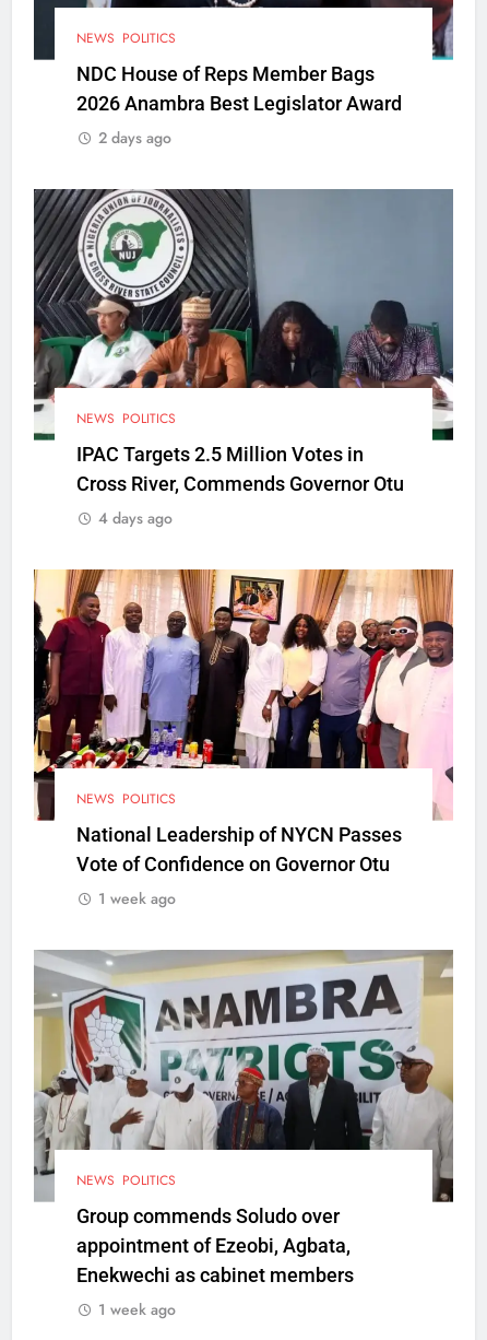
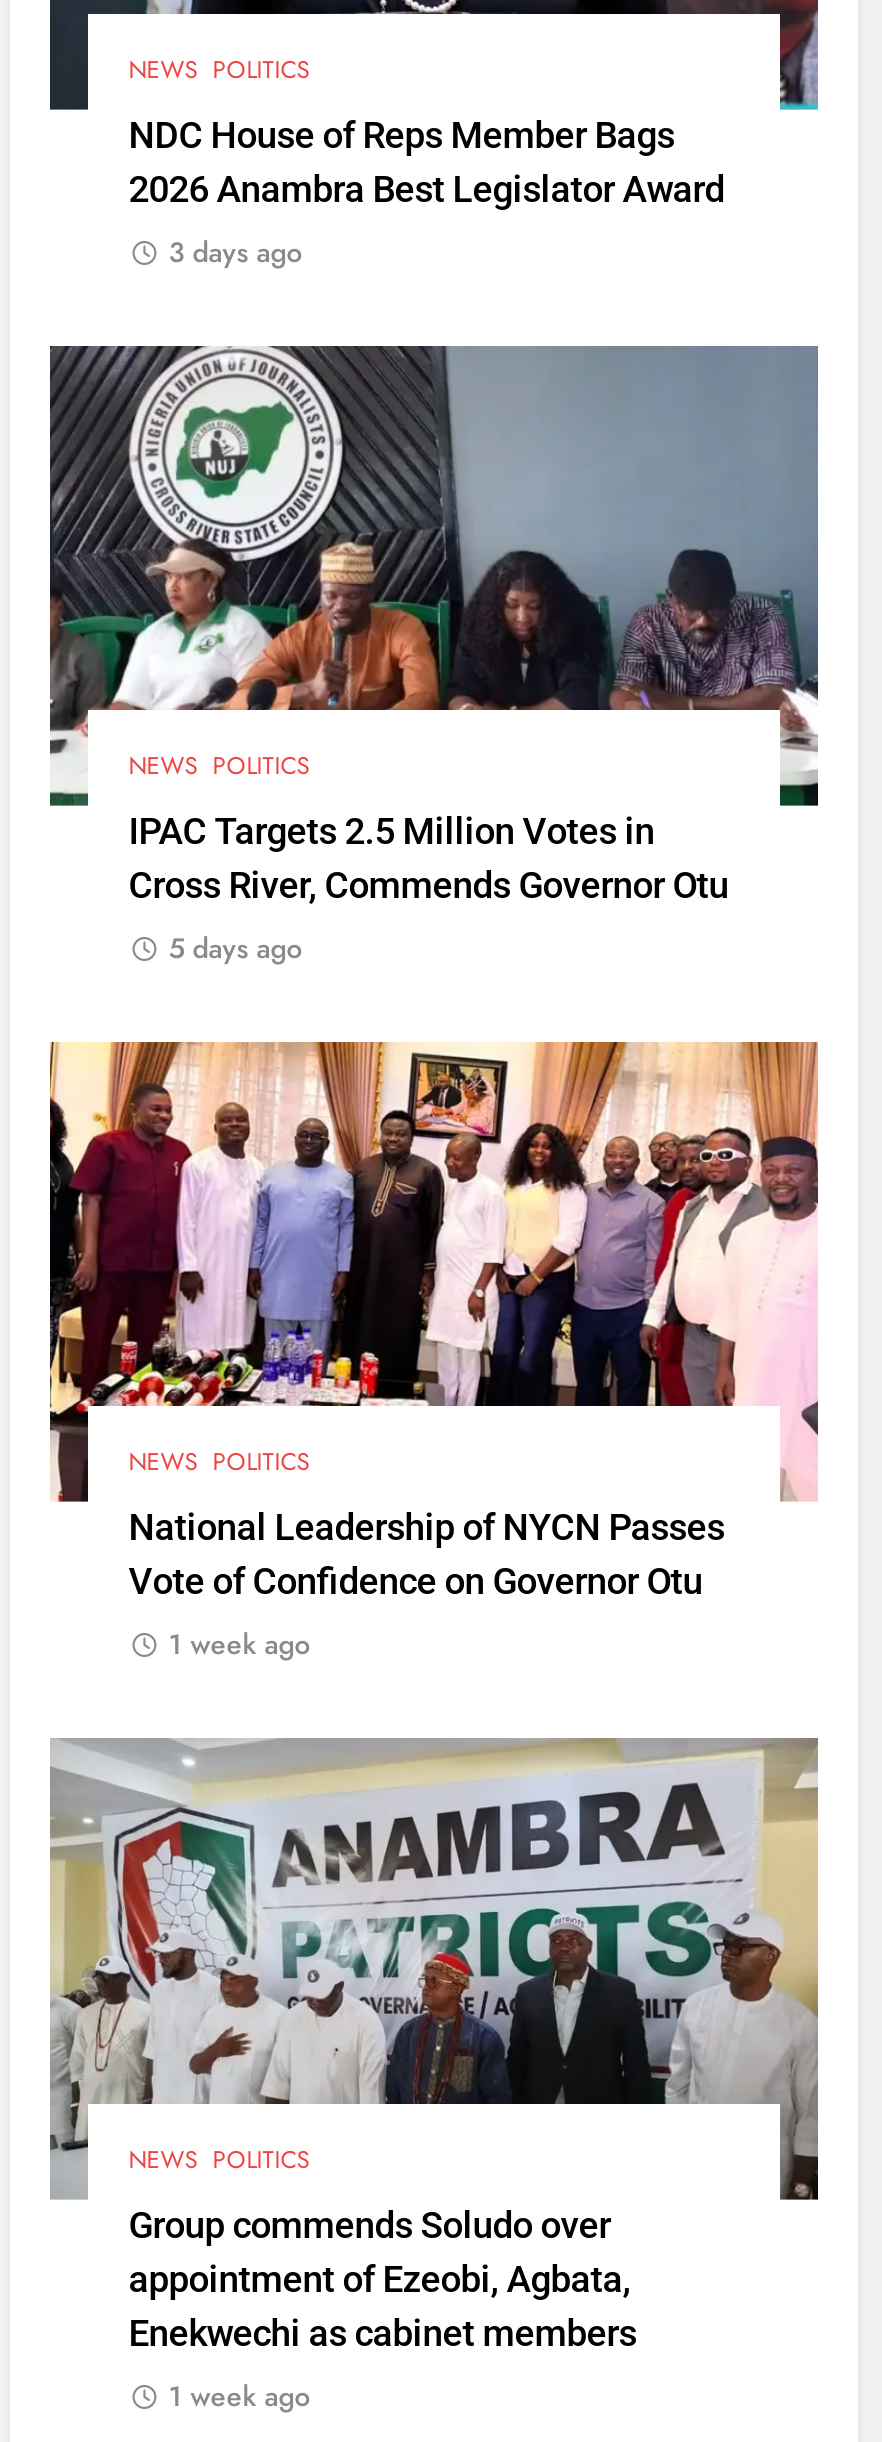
- 2 days ago
+ 3 days ago

- 4 days ago
+ 5 days ago
